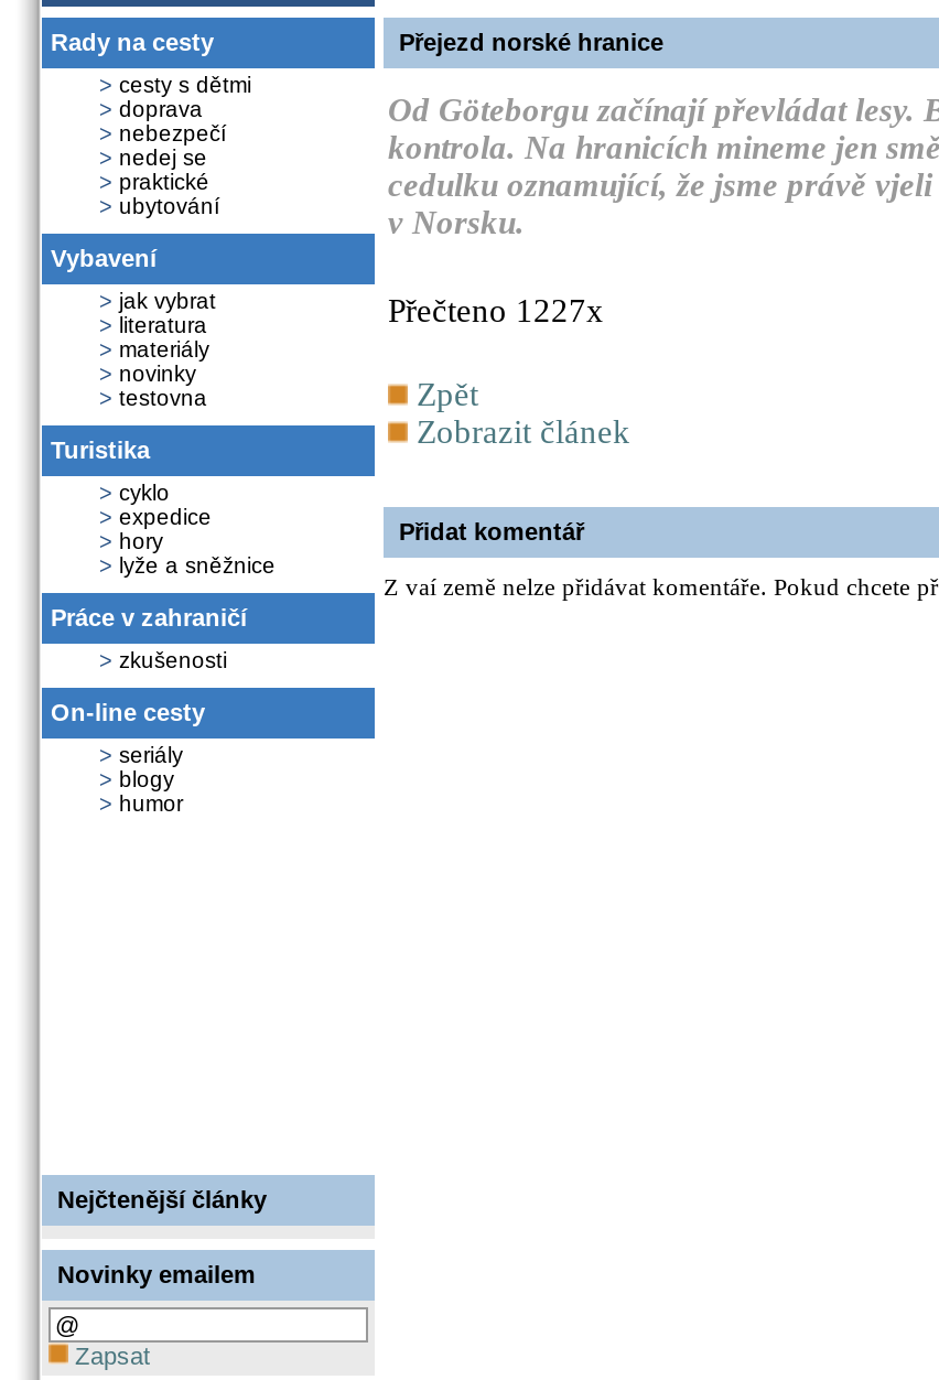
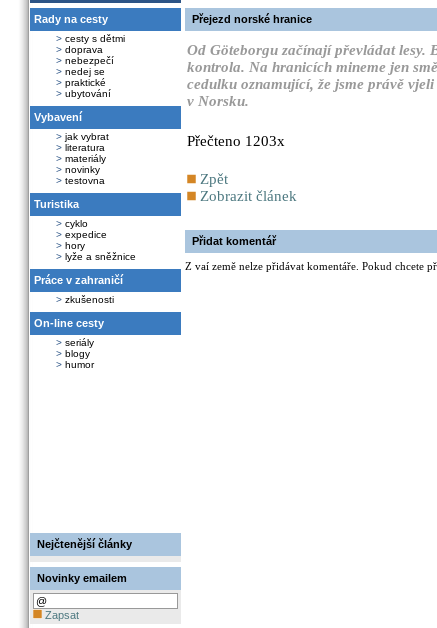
- Přečteno 1227x
+ Přečteno 1203x
